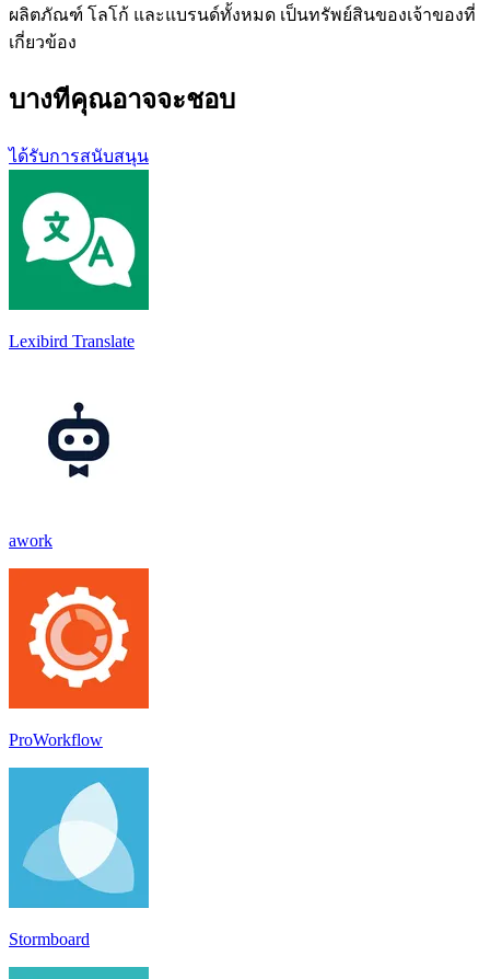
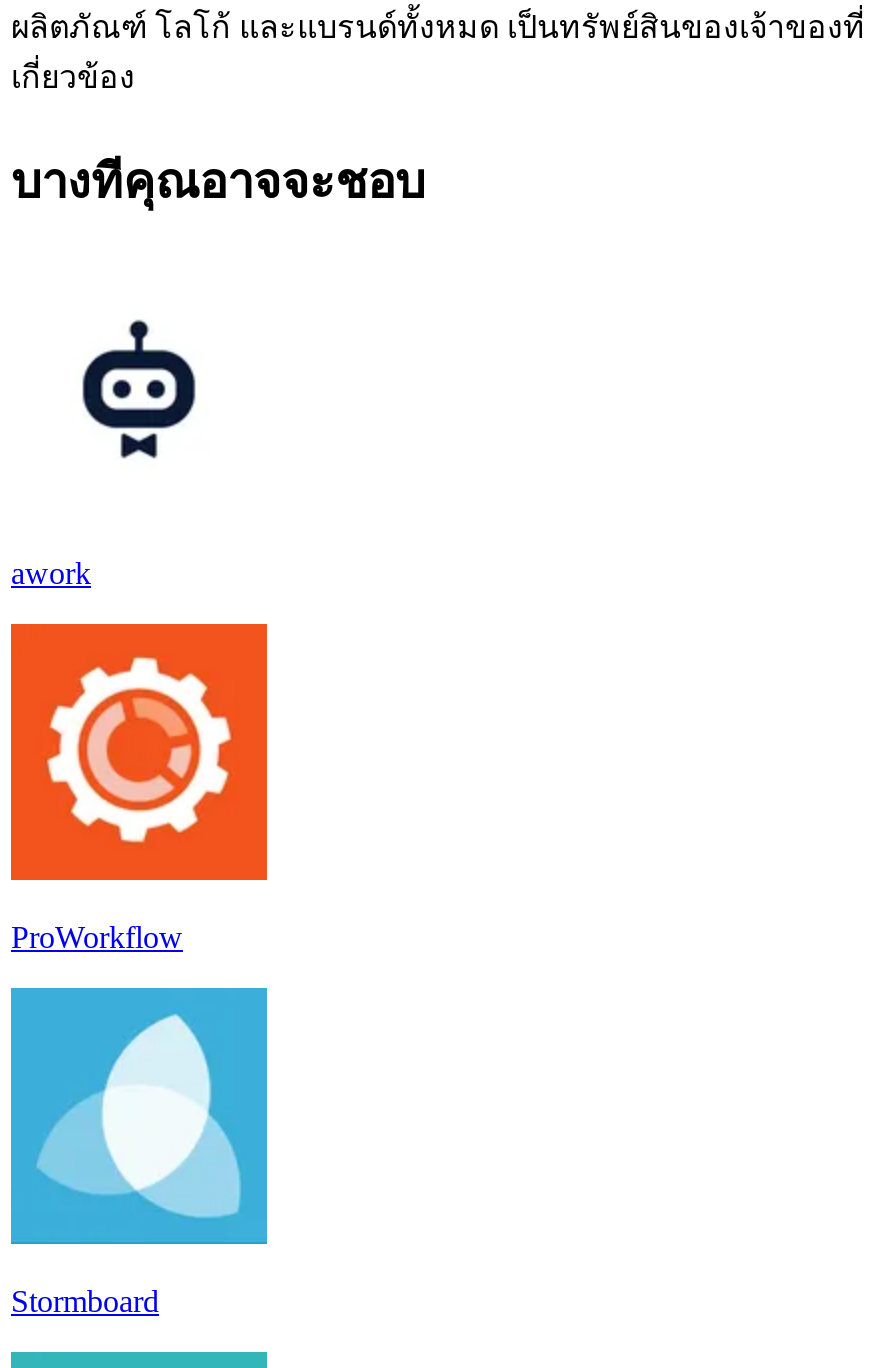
- ได้รับการสนับสนุน

- [image]
- Lexibird Translate
